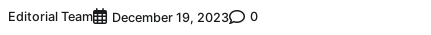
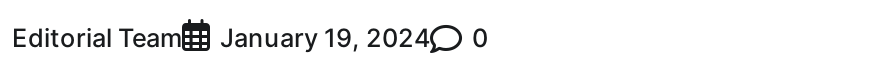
- Editorial Team December 19, 2023 0
+ Editorial Team January 19, 2024 0
